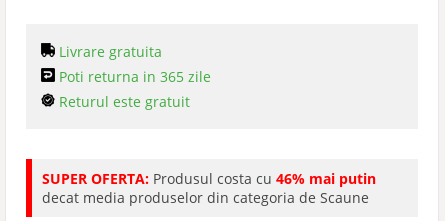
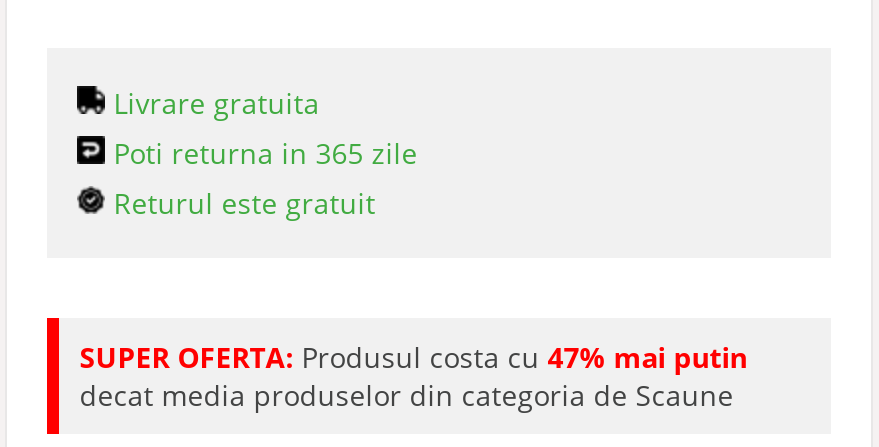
- SUPER OFERTA: Produsul costa cu 46% mai putin
+ SUPER OFERTA: Produsul costa cu 47% mai putin
